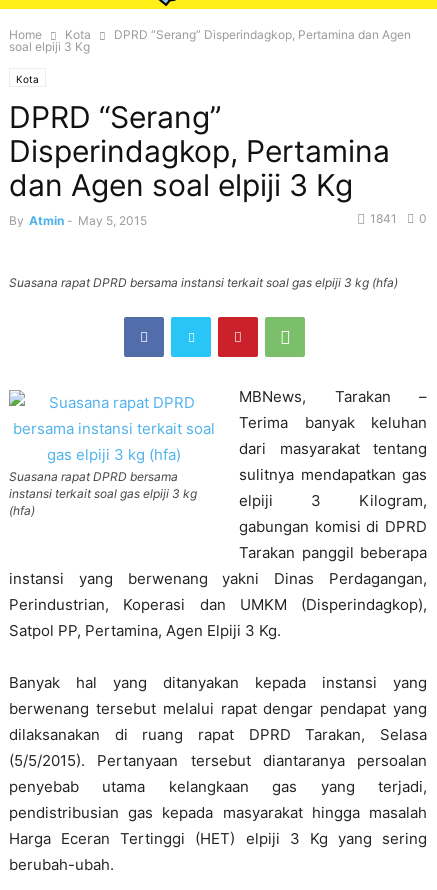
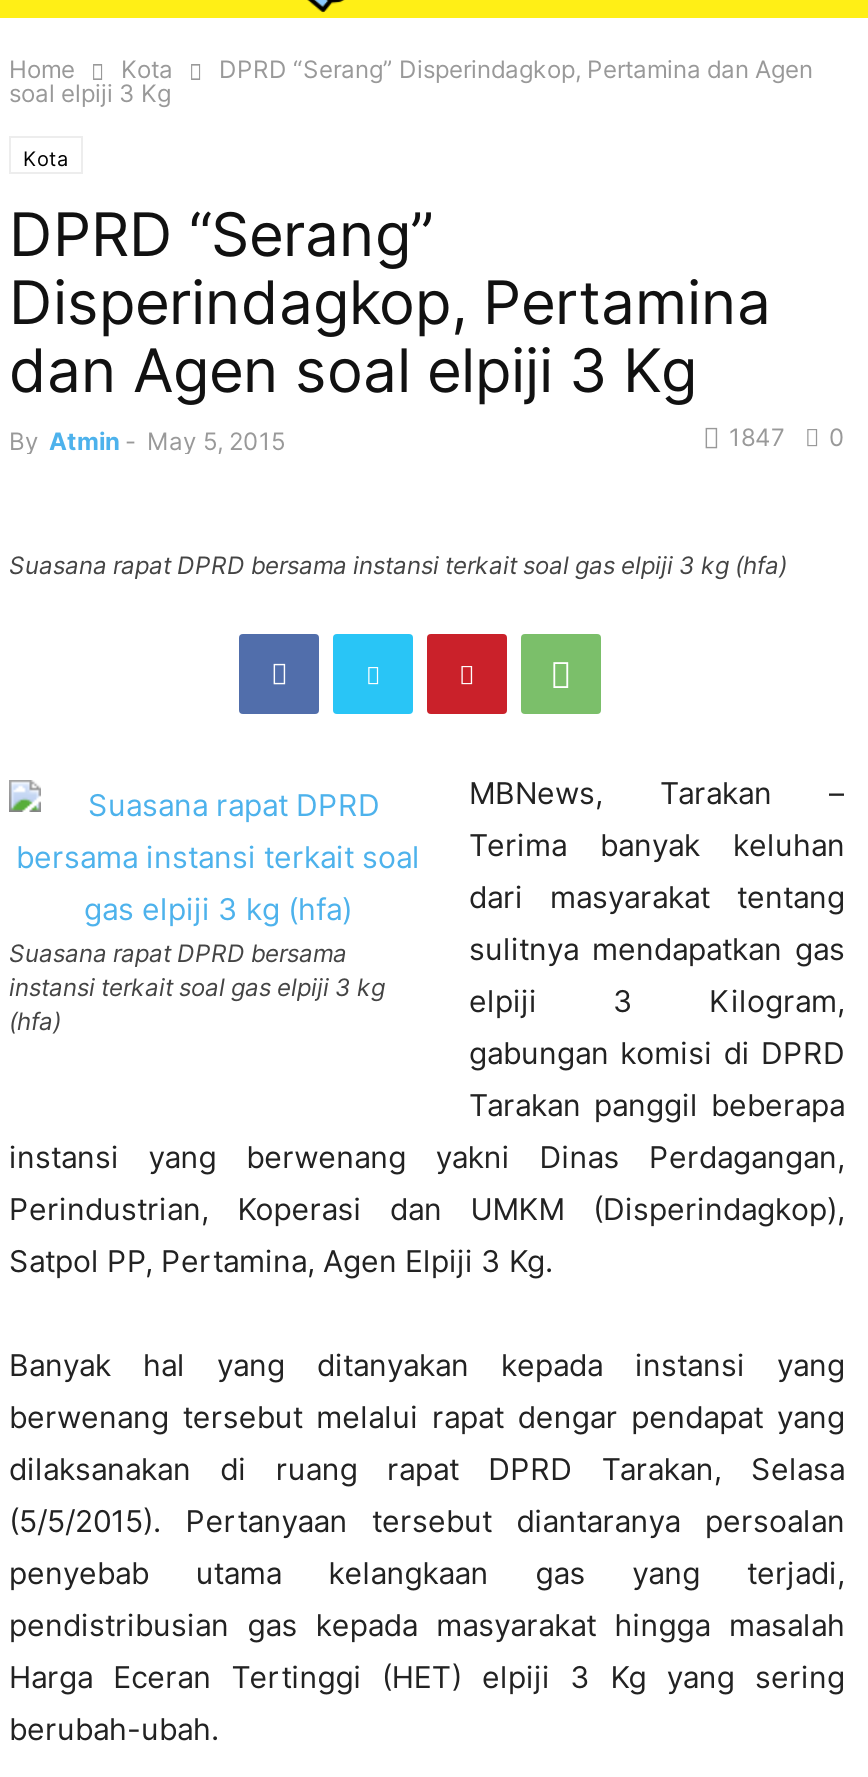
- 1841 0
+ 1847 0
